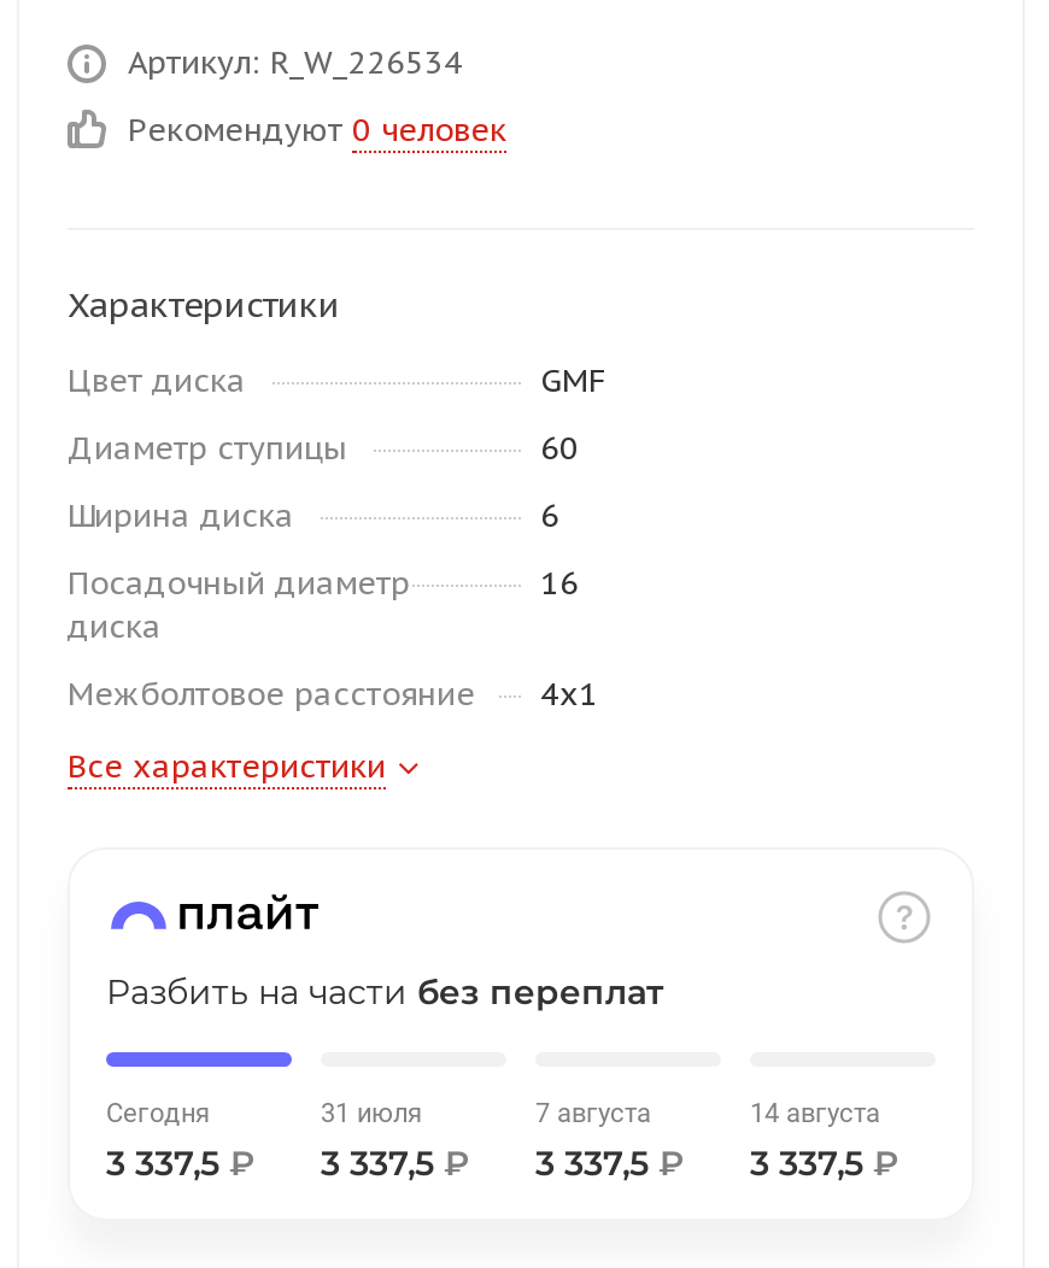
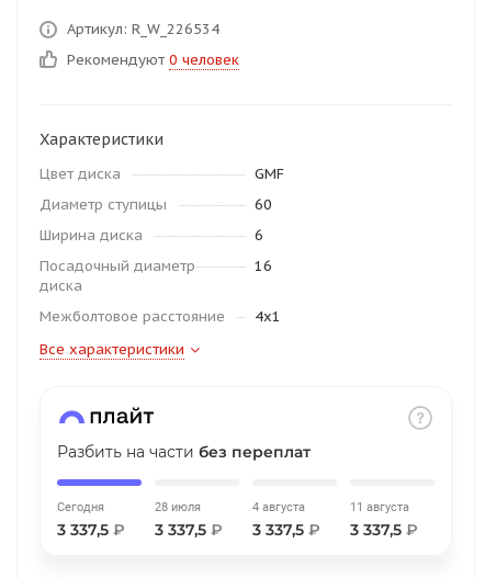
- 31 июля
+ 28 июля

- 7 августа
+ 4 августа

- 14 августа
+ 11 августа
